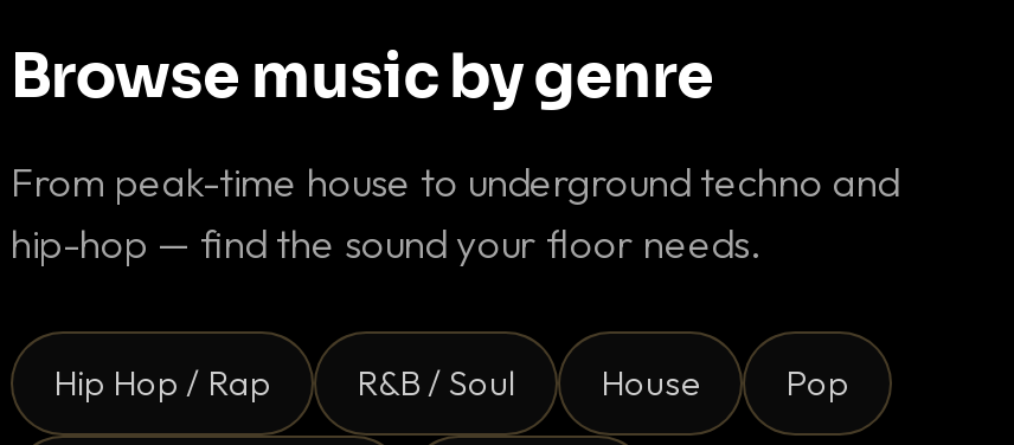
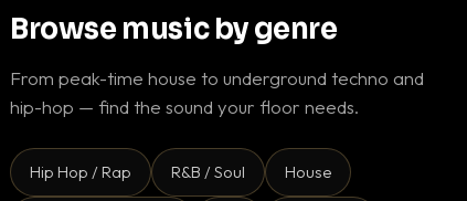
- Pop
